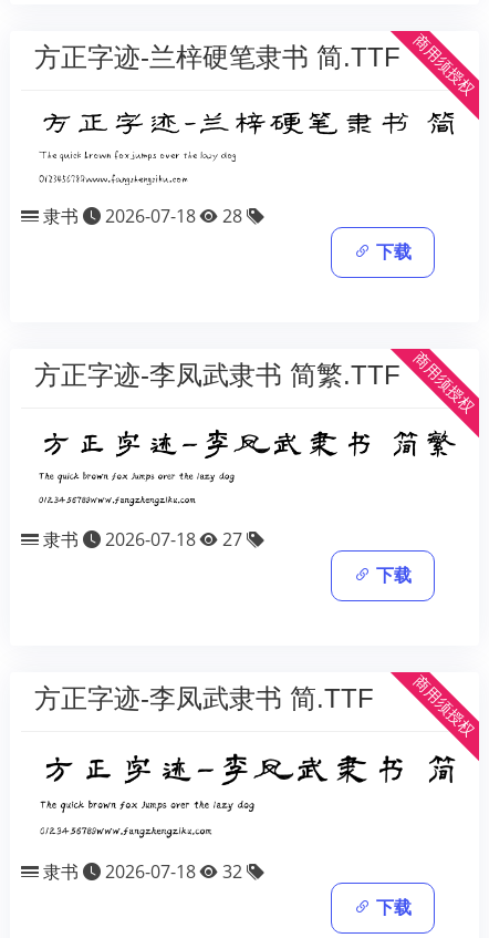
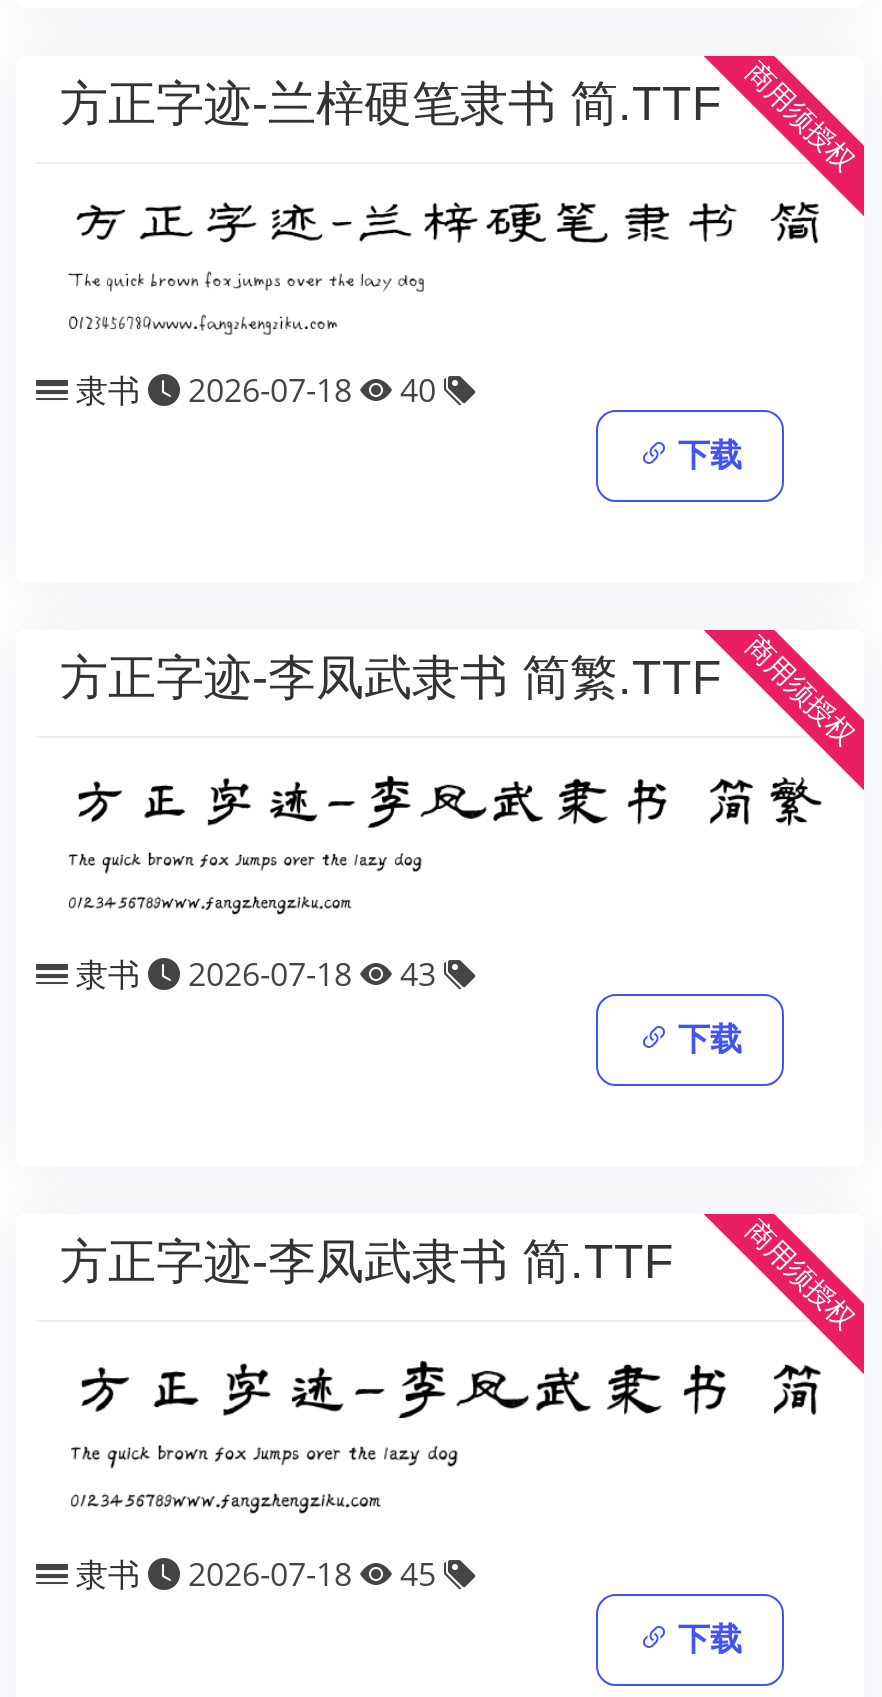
- 隶书 2026-07-18 28
+ 隶书 2026-07-18 40

- 隶书 2026-07-18 27
+ 隶书 2026-07-18 43

- 隶书 2026-07-18 32
+ 隶书 2026-07-18 45
